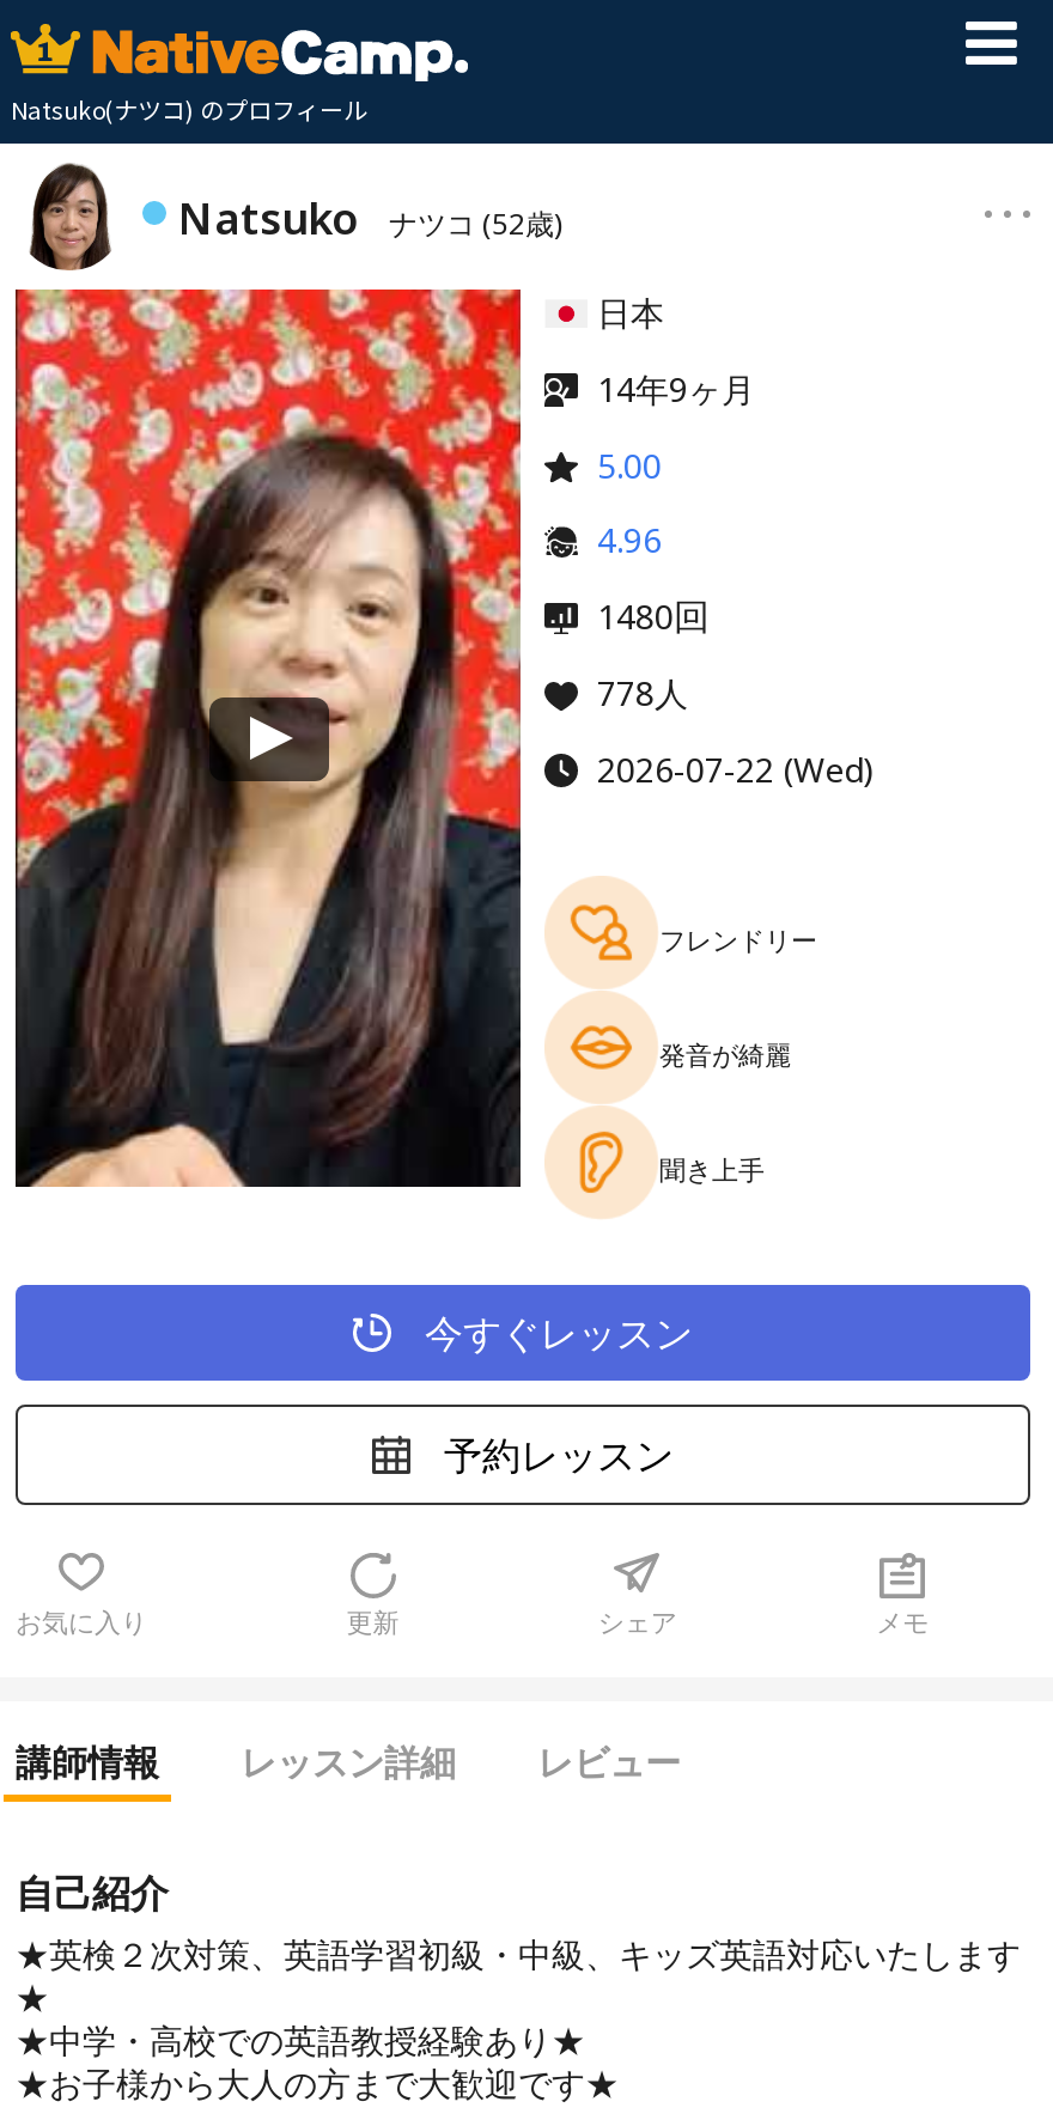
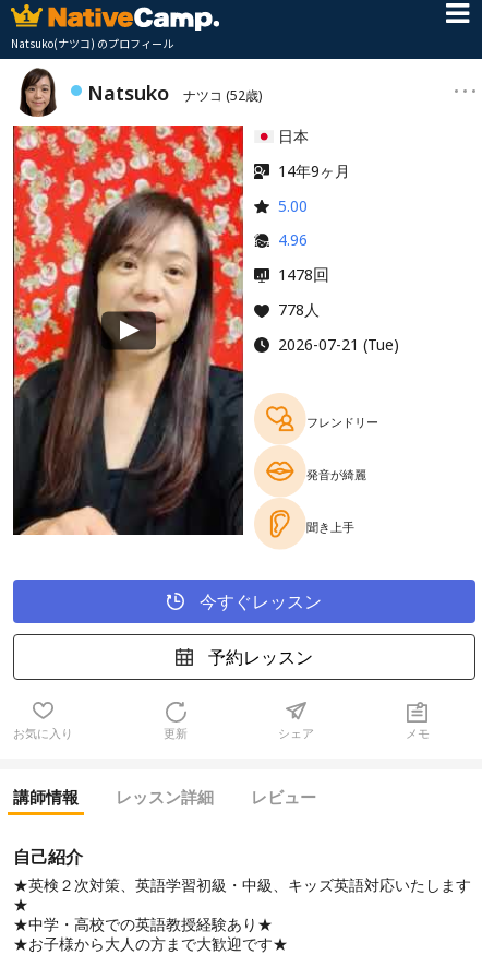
- 1480回
+ 1478回

- 2026-07-22 (Wed)
+ 2026-07-21 (Tue)
